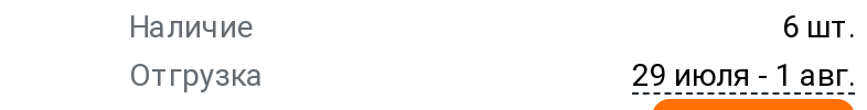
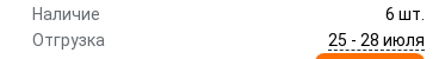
- 29 июля - 1 авг.
+ 25 - 28 июля
